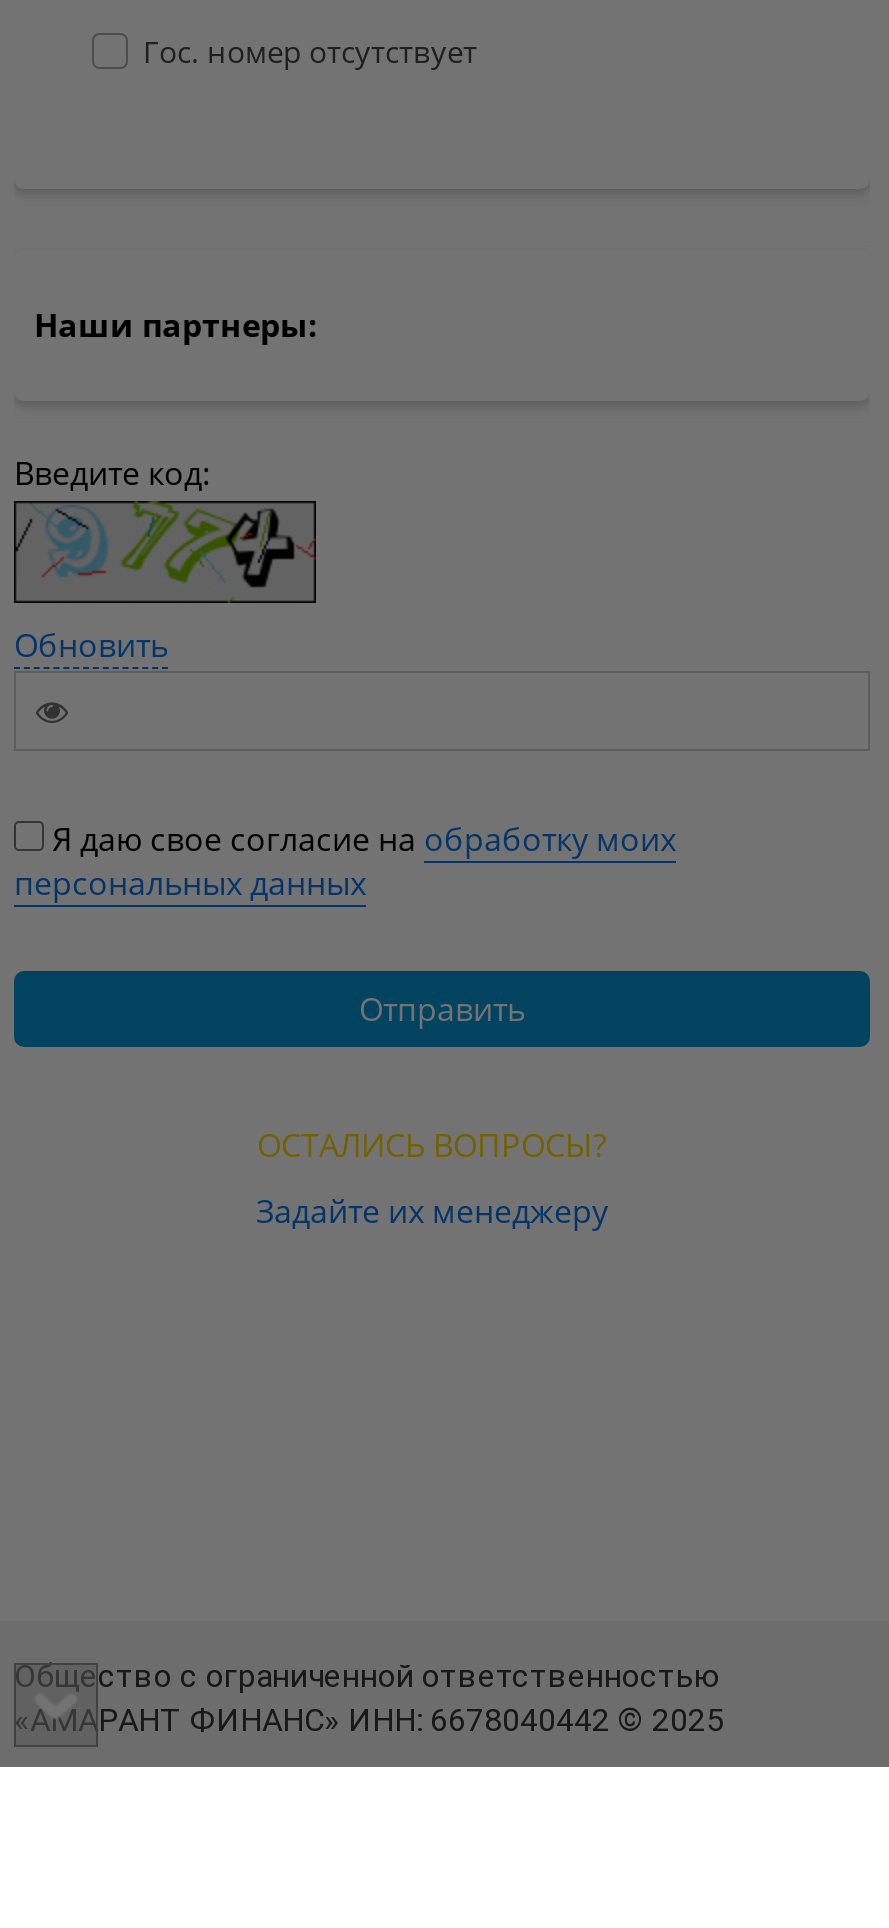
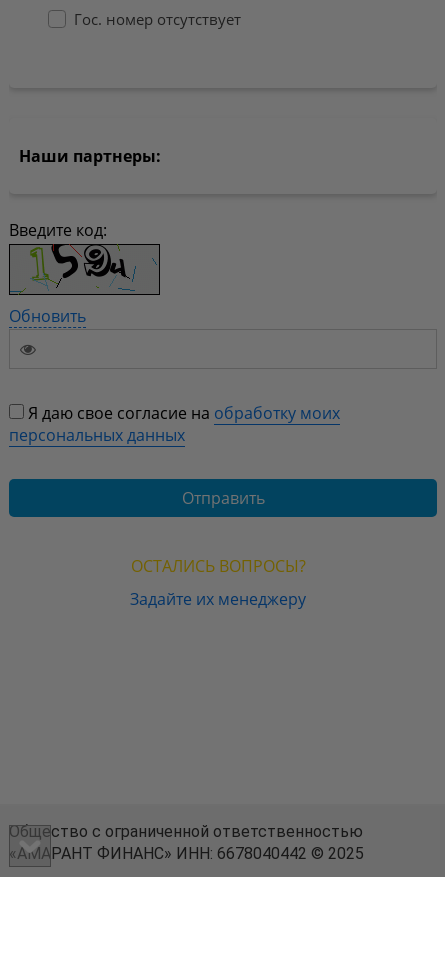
- [image]
+ [image]
